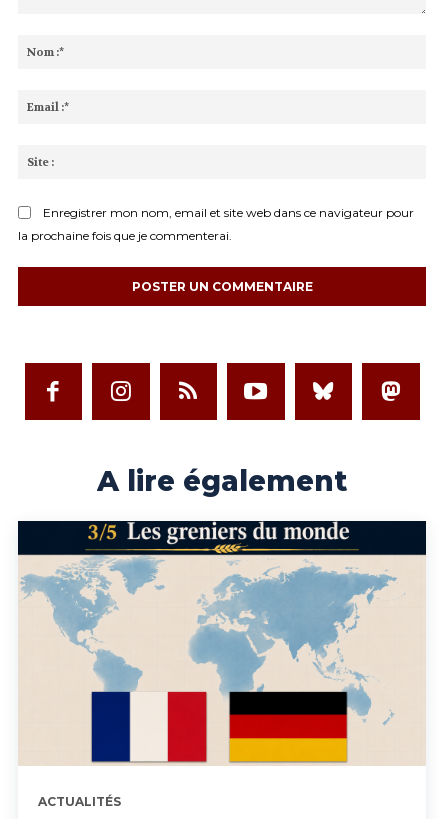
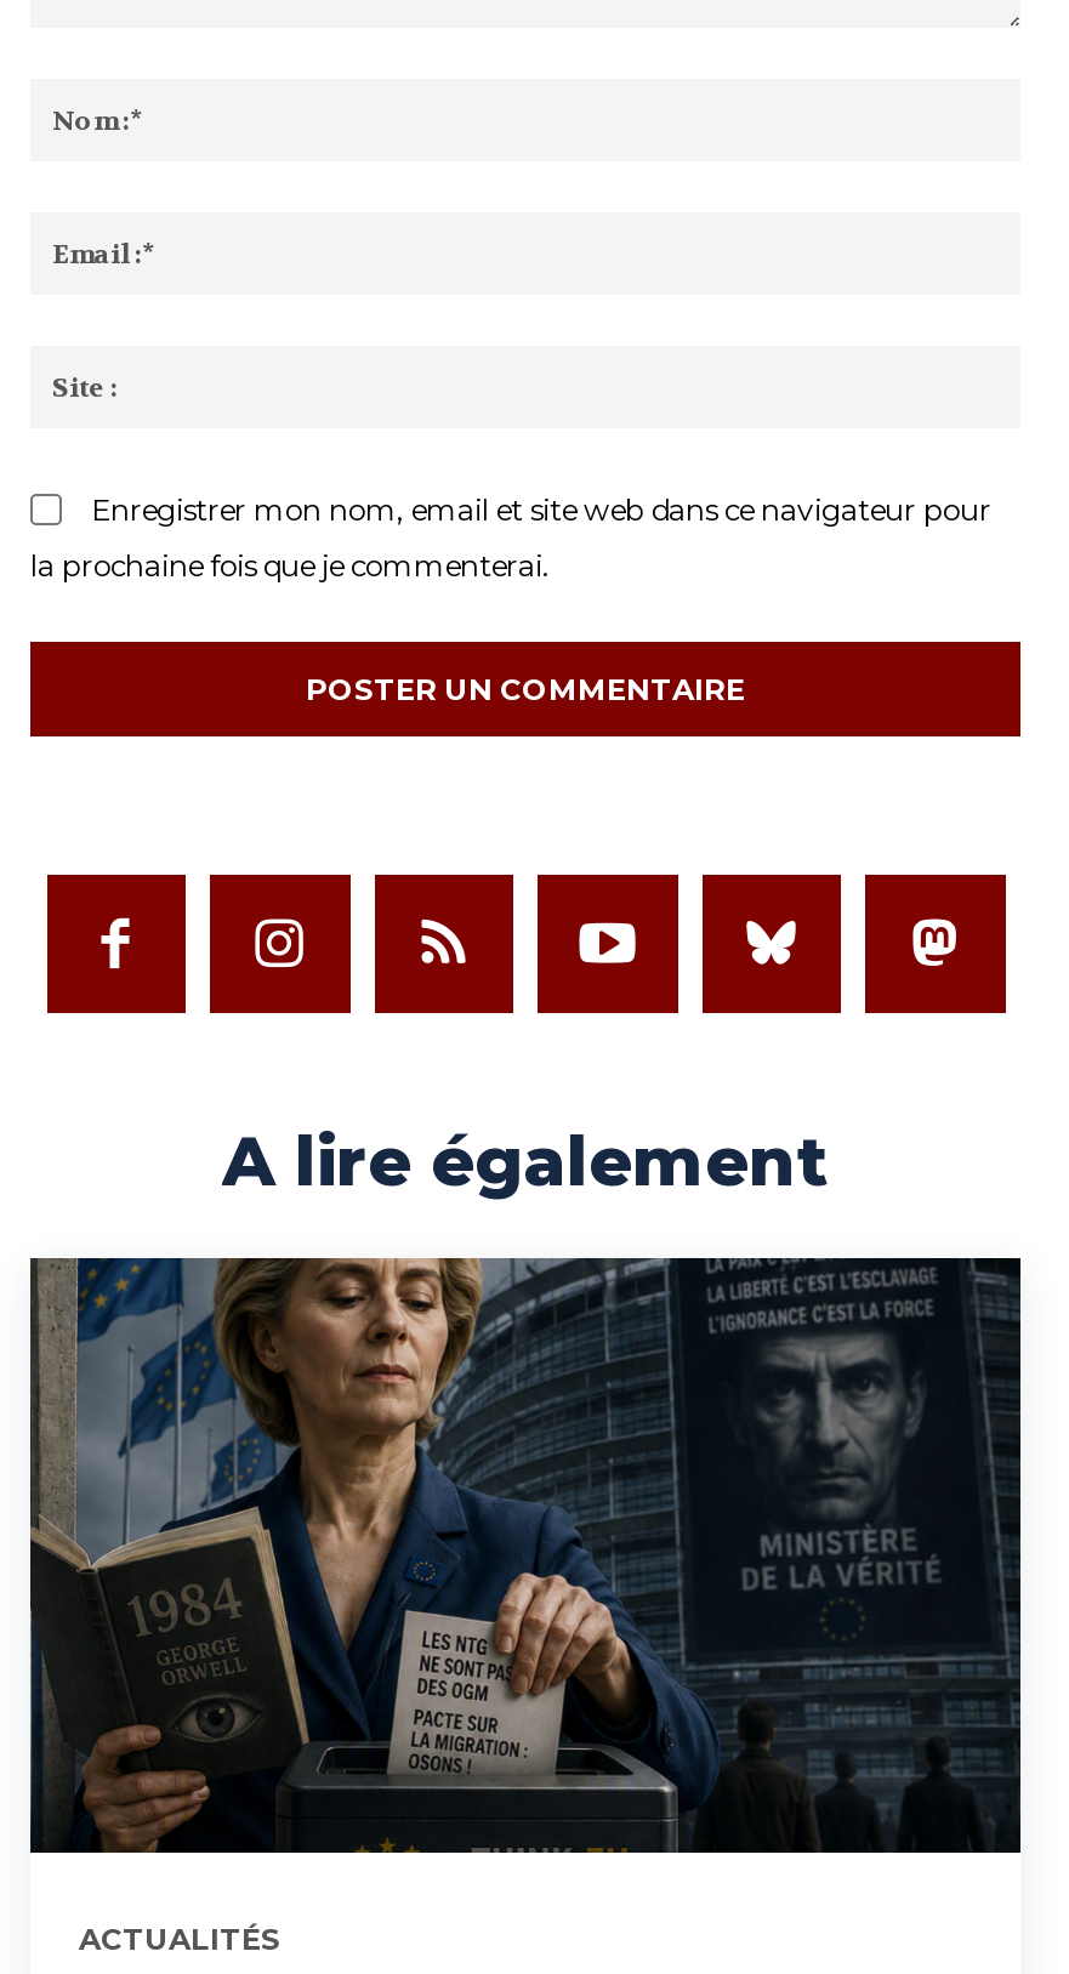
- [image]
+ [image]
